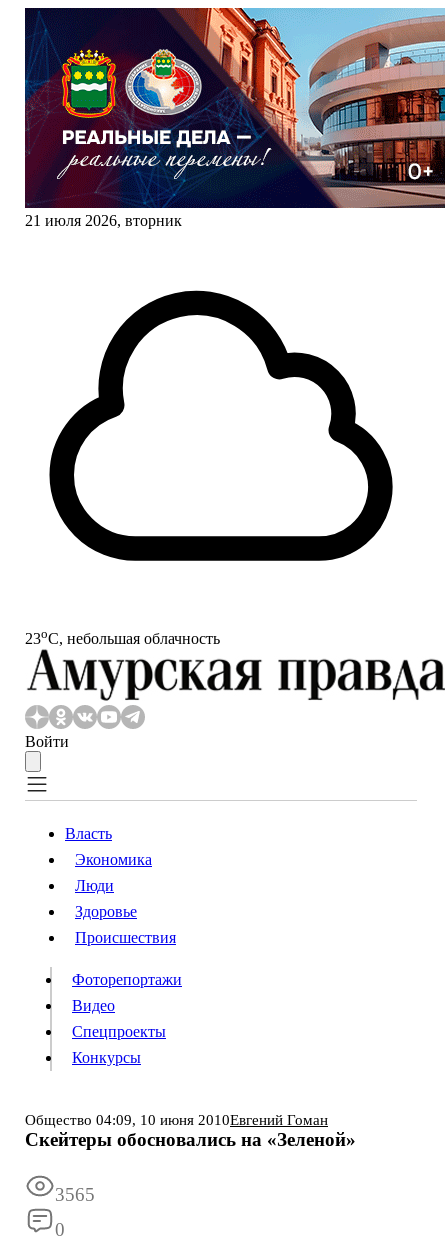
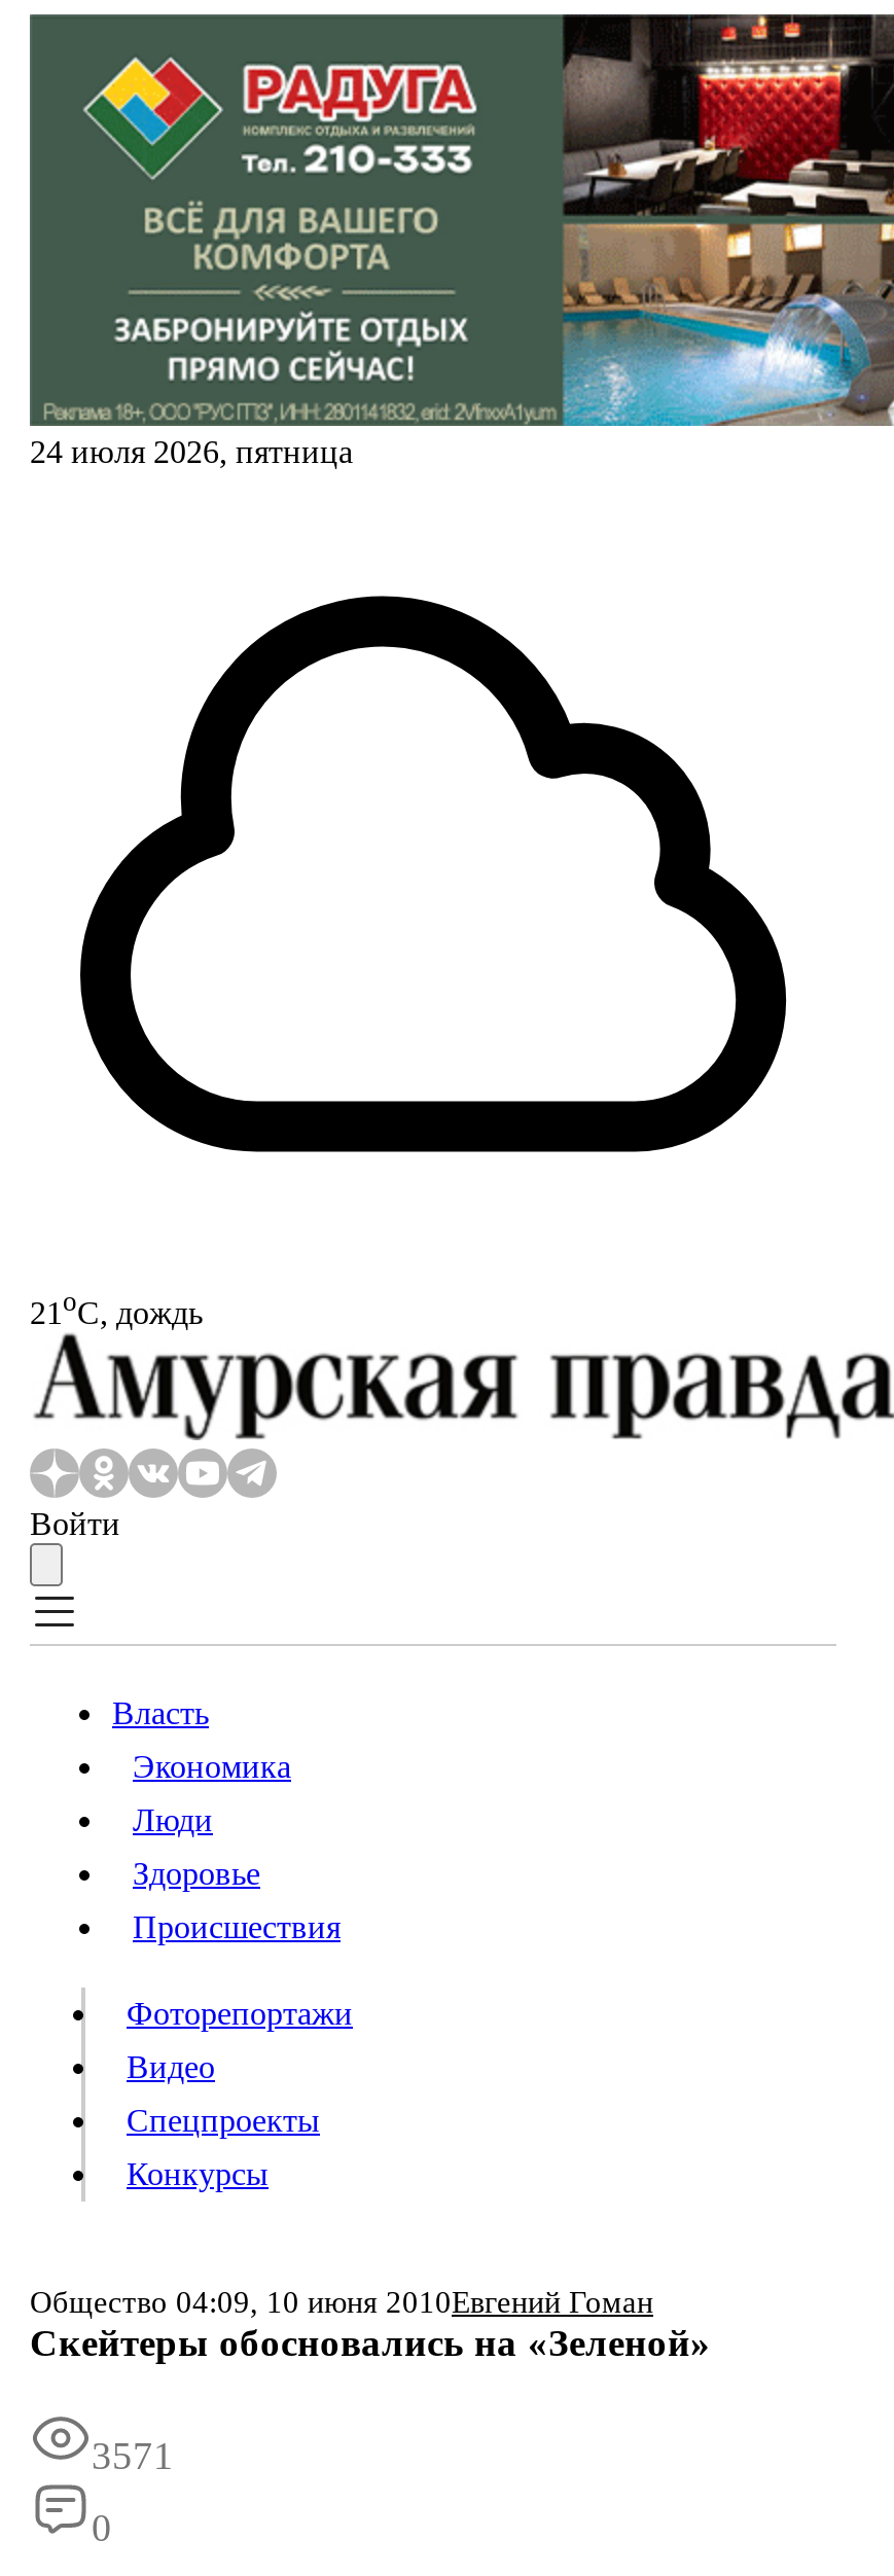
- [image]
- 21 июля 2026, вторник
+ [image]
+ 24 июля 2026, пятница

- 23oС, небольшая облачность
+ 21oС, дождь

- 3565
+ 3571
